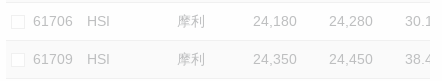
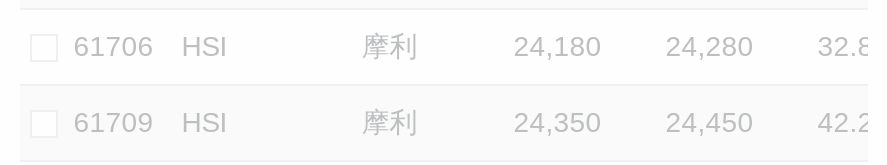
- 24,180 24,280 30.1
+ 24,180 24,280 32.8

- 24,350 24,450 38.4
+ 24,350 24,450 42.2
